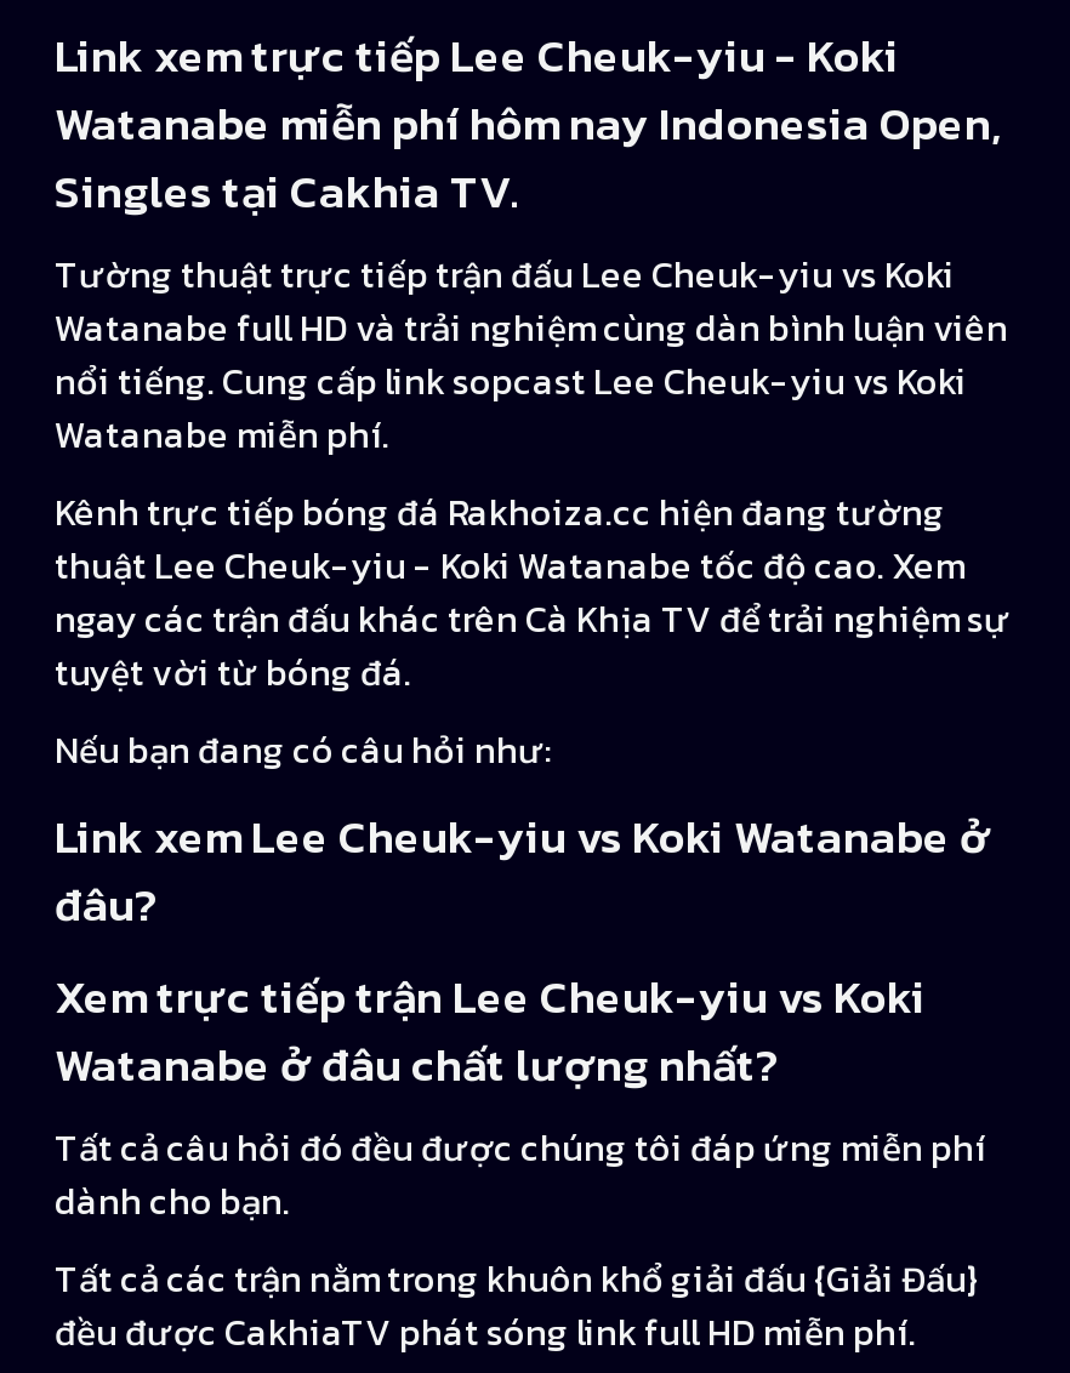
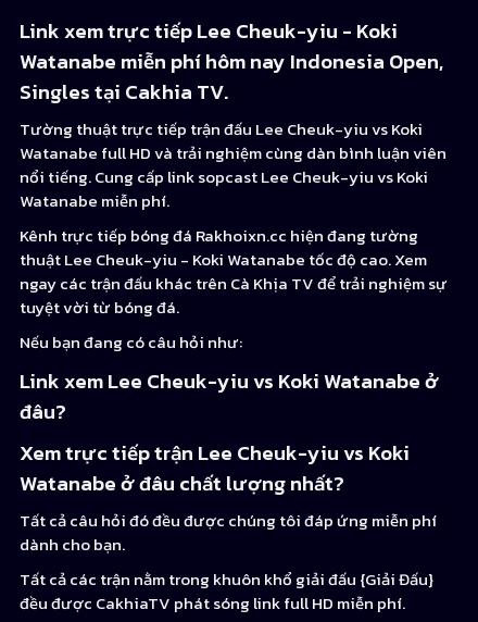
- Kênh trực tiếp bóng đá Rakhoiza.cc hiện đang tường
+ Kênh trực tiếp bóng đá Rakhoixn.cc hiện đang tường
